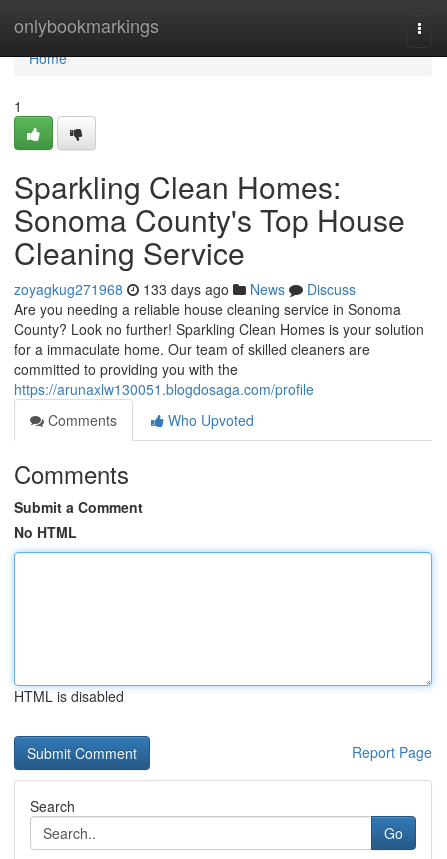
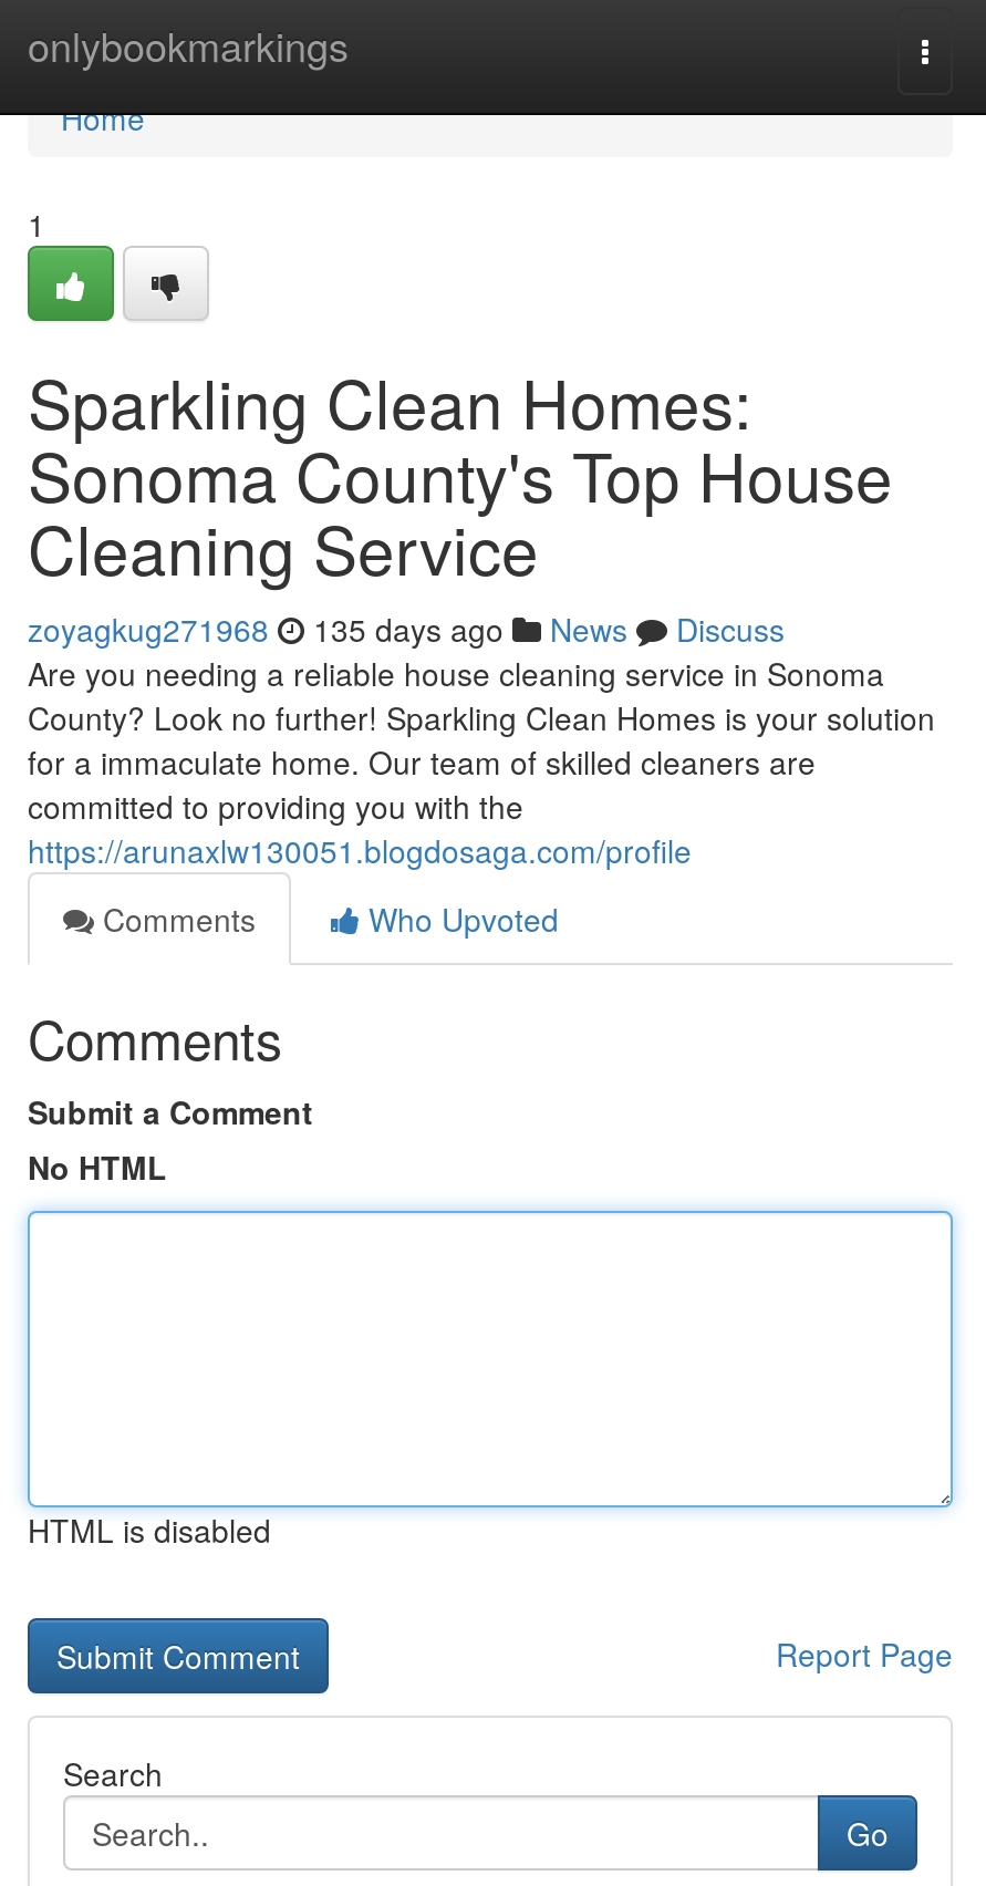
- zoyagkug271968 133 days ago News Discuss
+ zoyagkug271968 135 days ago News Discuss
